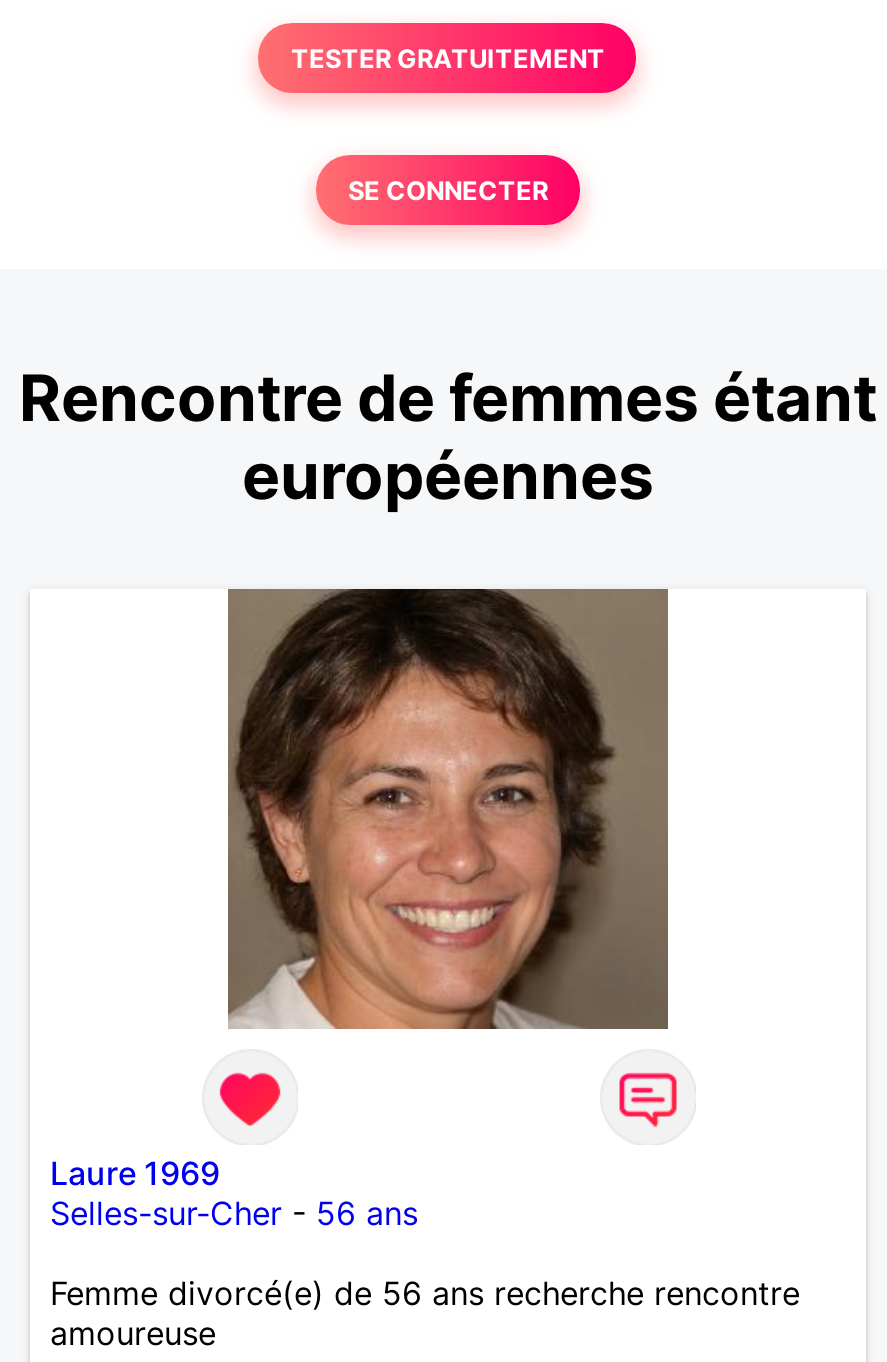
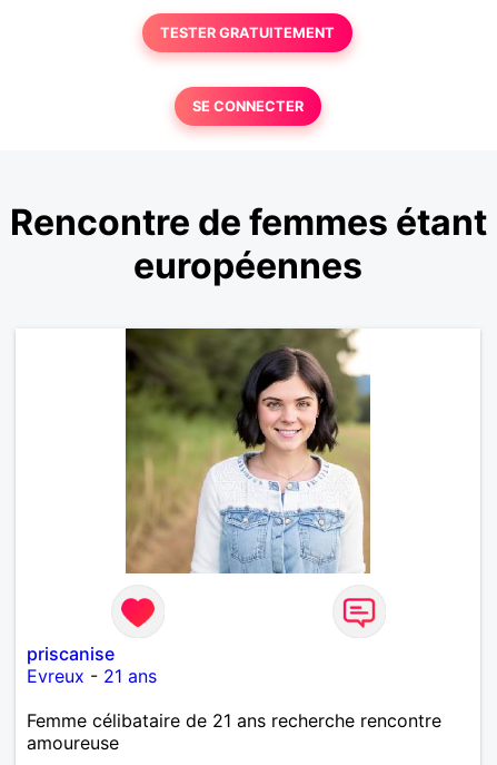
- [image]
+ [image]

- Laure 1969
- Selles-sur-Cher - 56 ans
+ priscanise
+ Evreux - 21 ans

- Femme divorcé(e) de 56 ans recherche rencontre
+ Femme célibataire de 21 ans recherche rencontre
